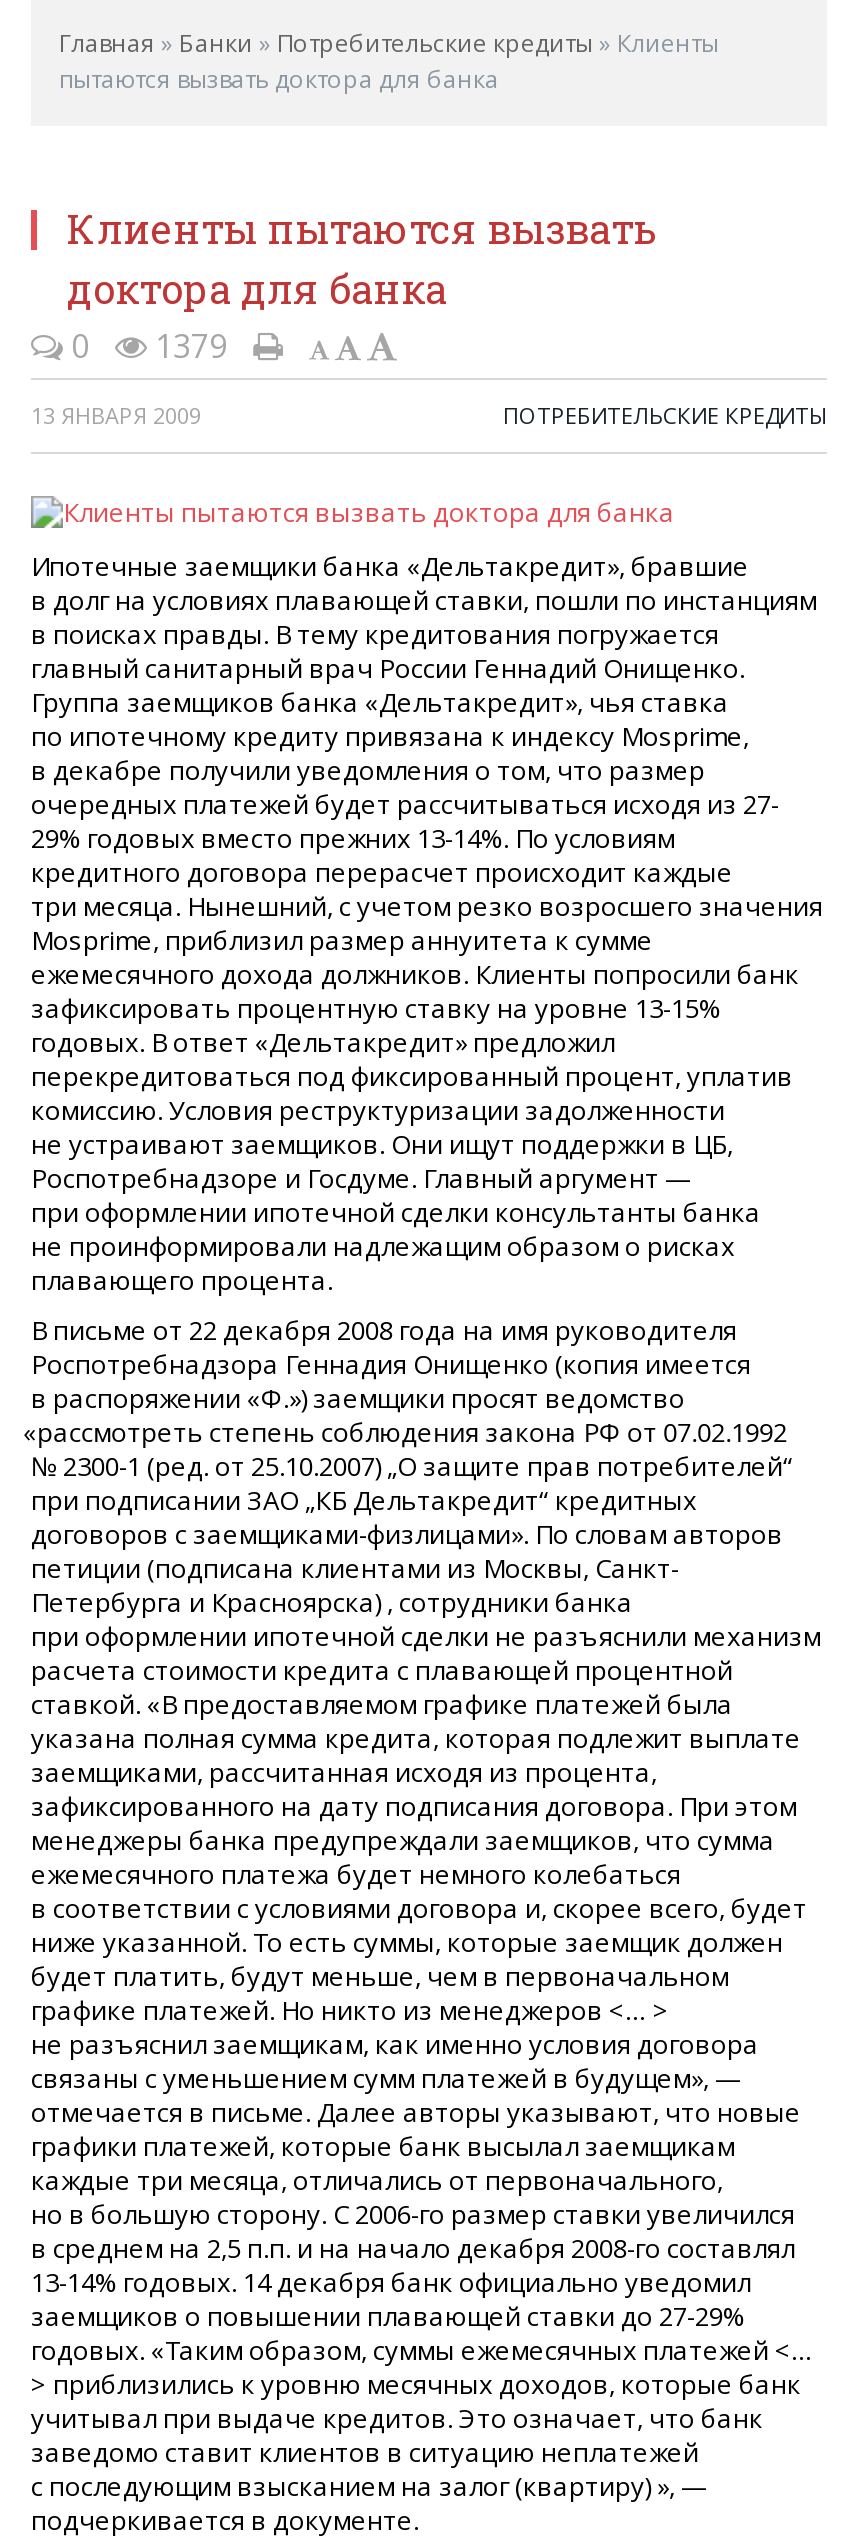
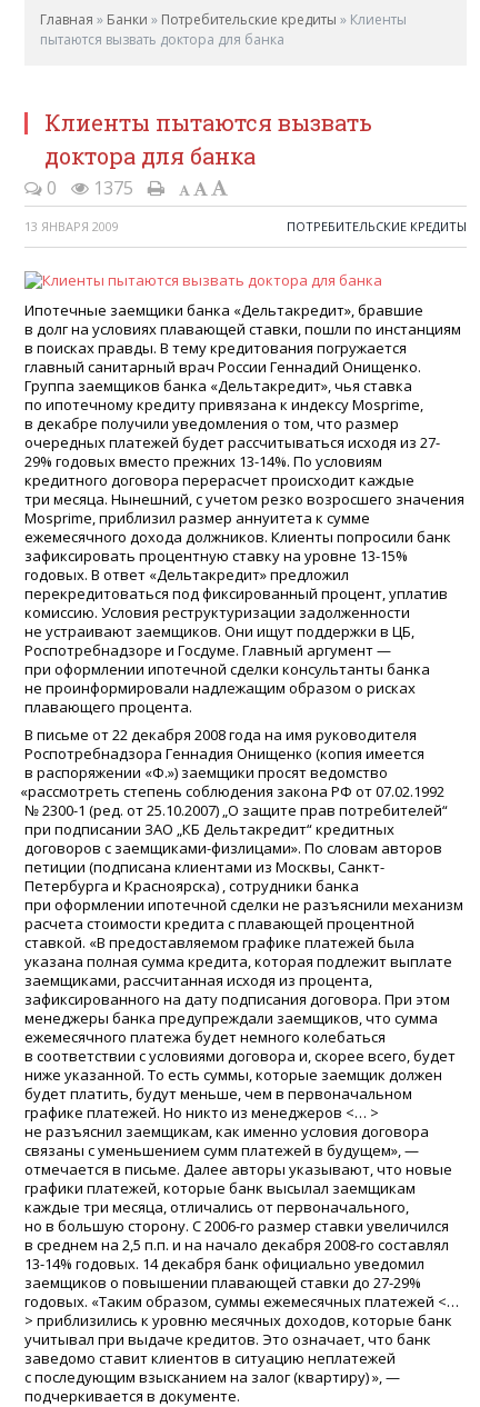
- 0 1379
+ 0 1375
